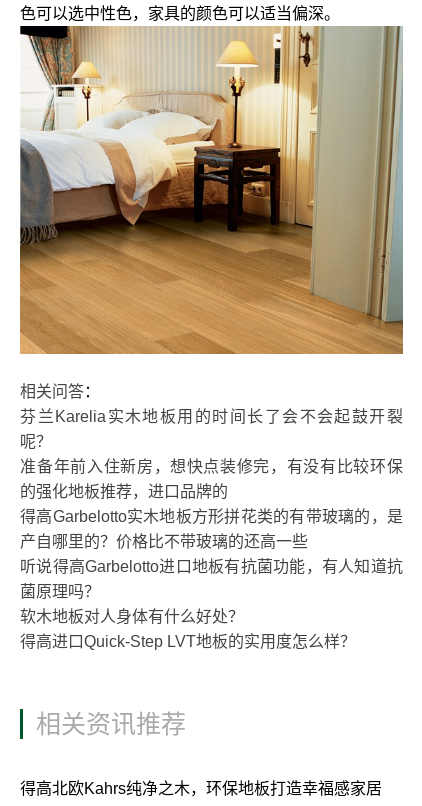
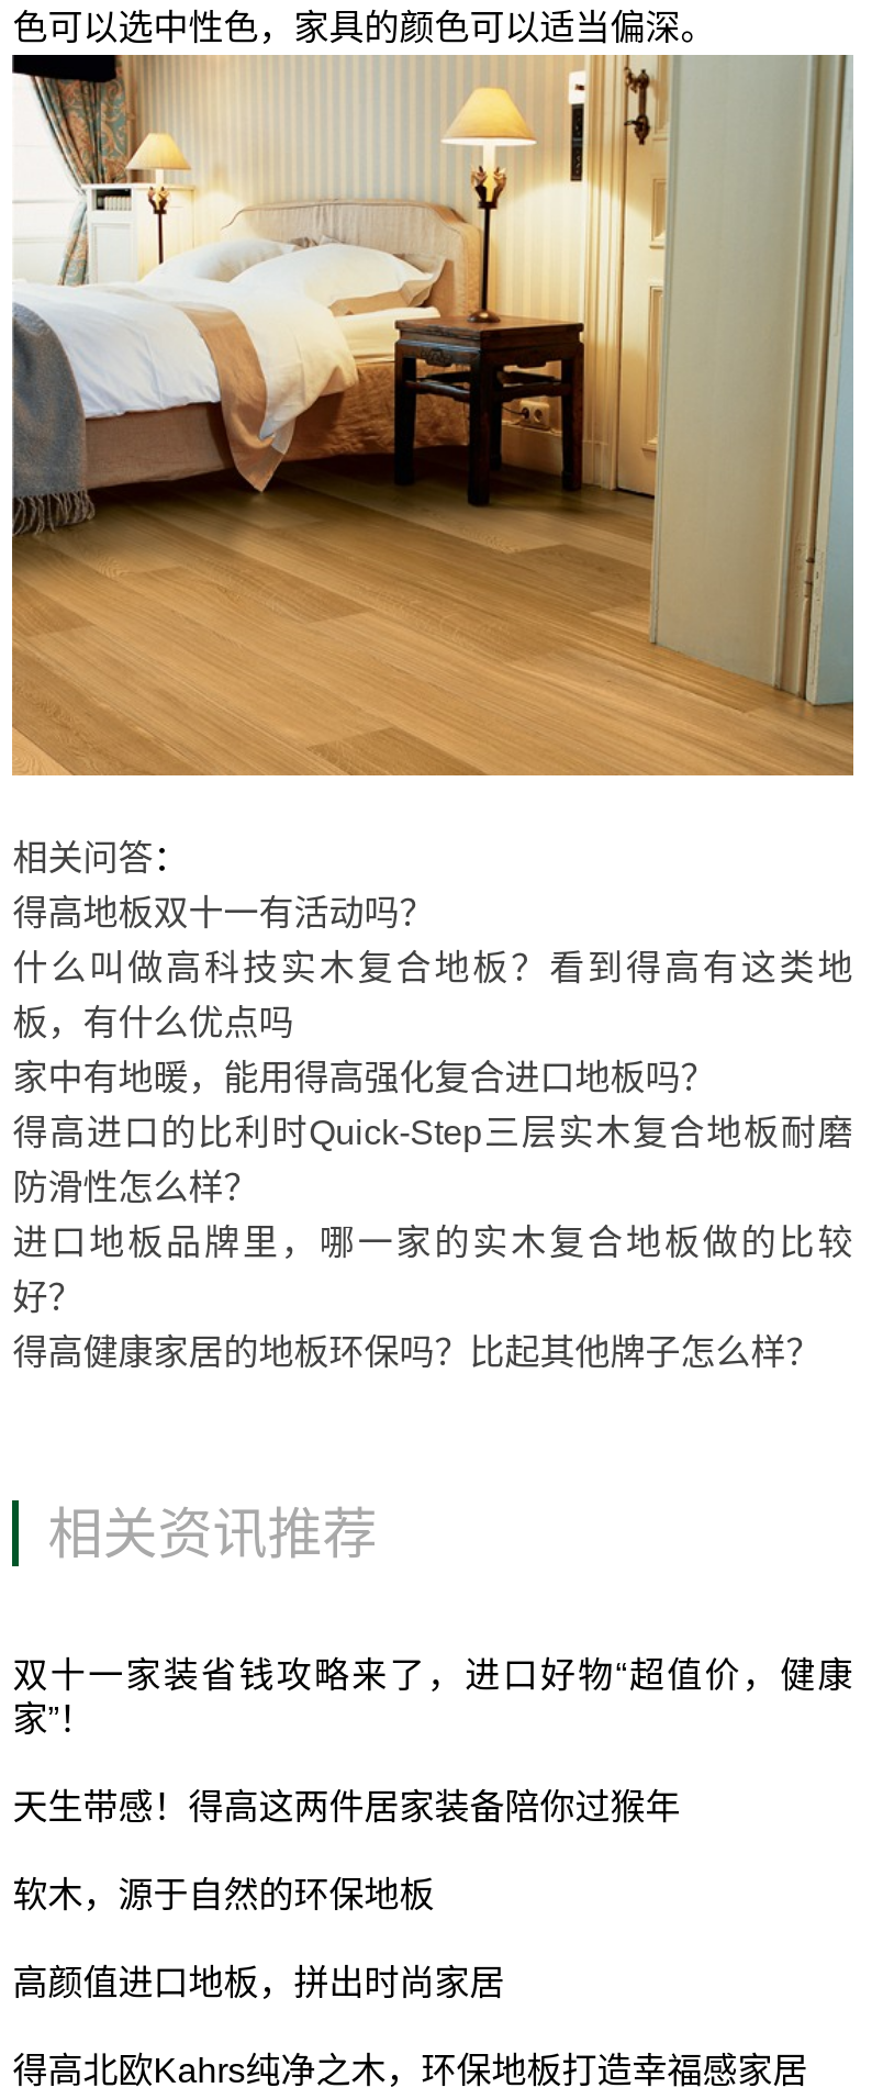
- 芬兰Karelia实木地板用的时间长了会不会起鼓开裂
- 呢？
- 准备年前入住新房，想快点装修完，有没有比较环保
- 的强化地板推荐，进口品牌的
- 得高Garbelotto实木地板方形拼花类的有带玻璃的，是
- 产自哪里的？价格比不带玻璃的还高一些
- 听说得高Garbelotto进口地板有抗菌功能，有人知道抗
- 菌原理吗？
- 软木地板对人身体有什么好处？
- 得高进口Quick-Step LVT地板的实用度怎么样？
+ 得高地板双十一有活动吗？
+ 什么叫做高科技实木复合地板？看到得高有这类地
+ 板，有什么优点吗
+ 家中有地暖，能用得高强化复合进口地板吗？
+ 得高进口的比利时Quick-Step三层实木复合地板耐磨
+ 防滑性怎么样？
+ 进口地板品牌里，哪一家的实木复合地板做的比较
+ 好？
+ 得高健康家居的地板环保吗？比起其他牌子怎么样？

moved up: 相关资讯推荐

+ 双十一家装省钱攻略来了，进口好物“超值价，健康
+ 家”！
+ 天生带感！得高这两件居家装备陪你过猴年
+ 软木，源于自然的环保地板
+ 高颜值进口地板，拼出时尚家居
